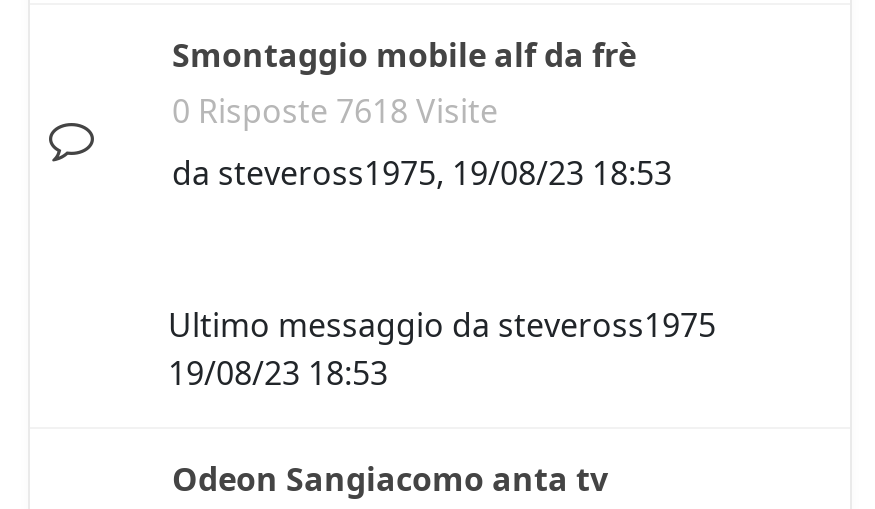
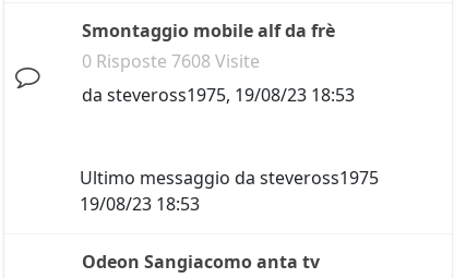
- 0 Risposte 7618 Visite
+ 0 Risposte 7608 Visite
